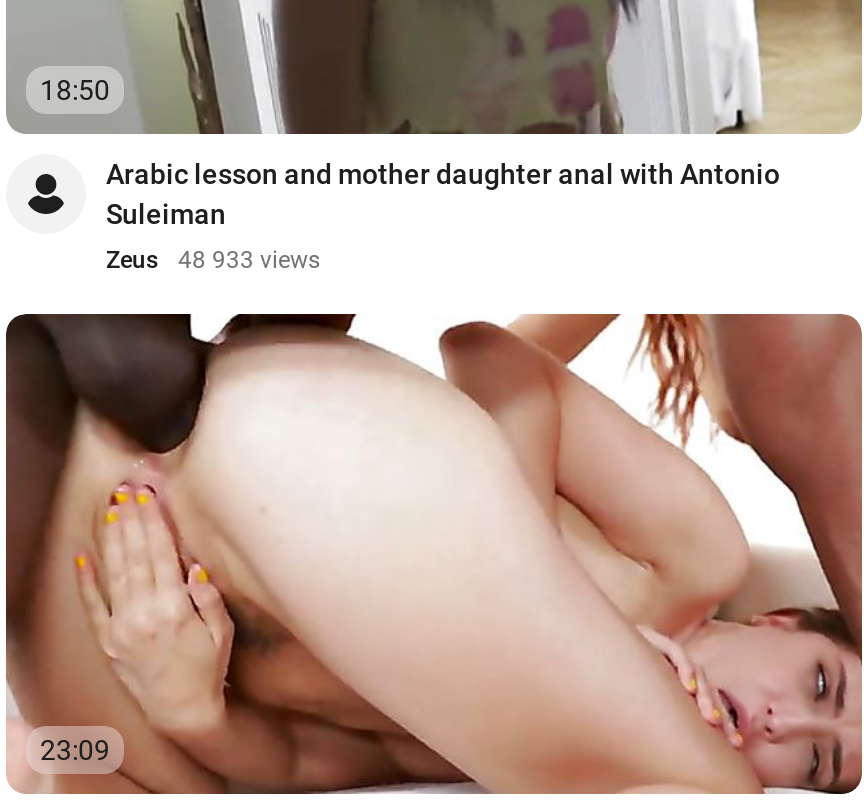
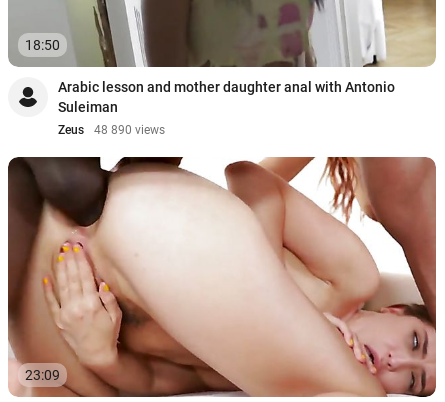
- Zeus 48 933 views
+ Zeus 48 890 views
